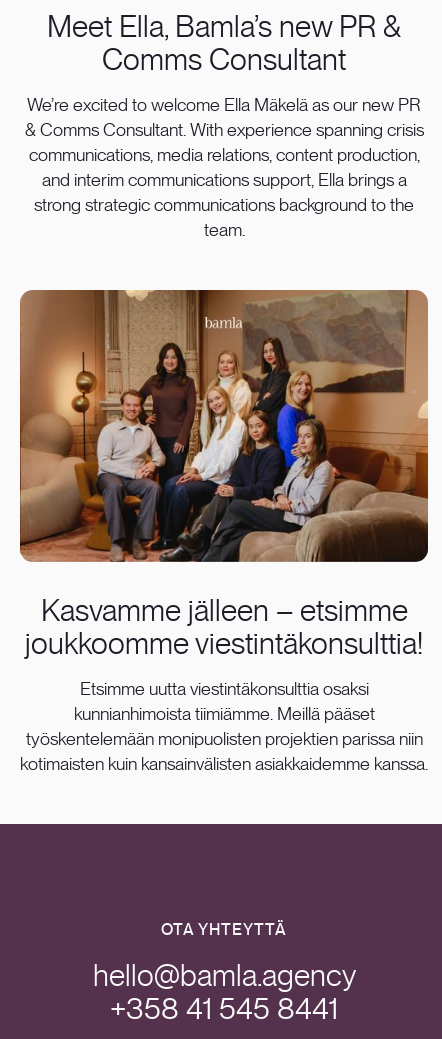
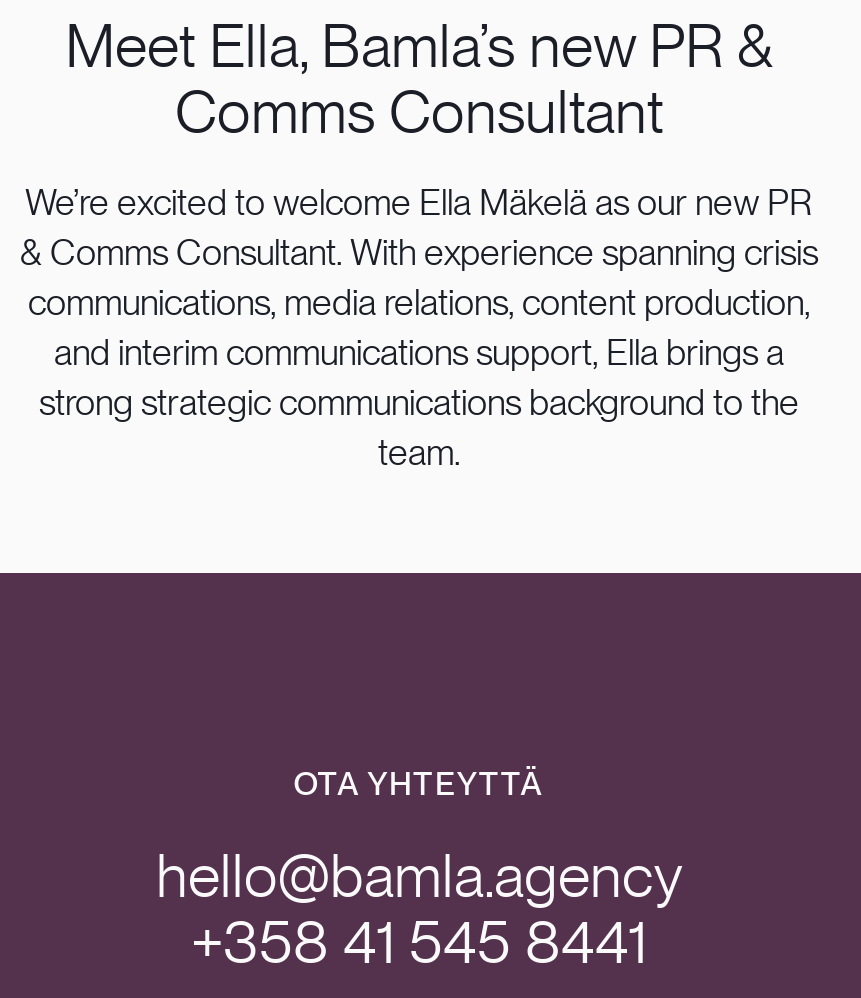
- [image]
- Kasvamme jälleen – etsimme
- joukkoomme viestintäkonsulttia!
- Etsimme uutta viestintäkonsulttia osaksi
- kunnianhimoista tiimiämme. Meillä pääset
- työskentelemään monipuolisten projektien parissa niin
- kotimaisten kuin kansainvälisten asiakkaidemme kanssa.
